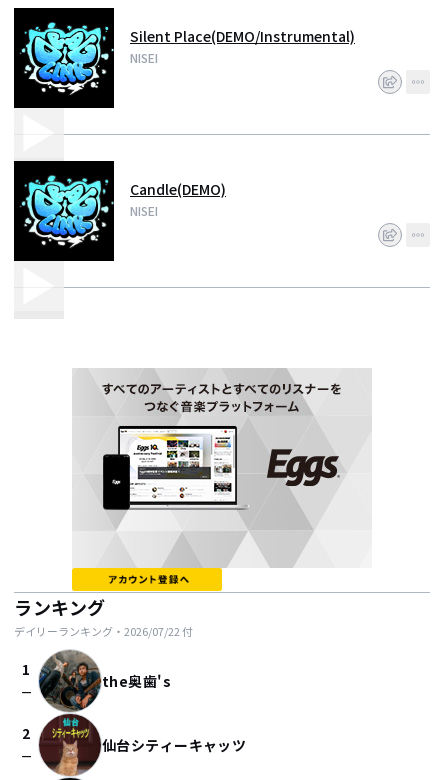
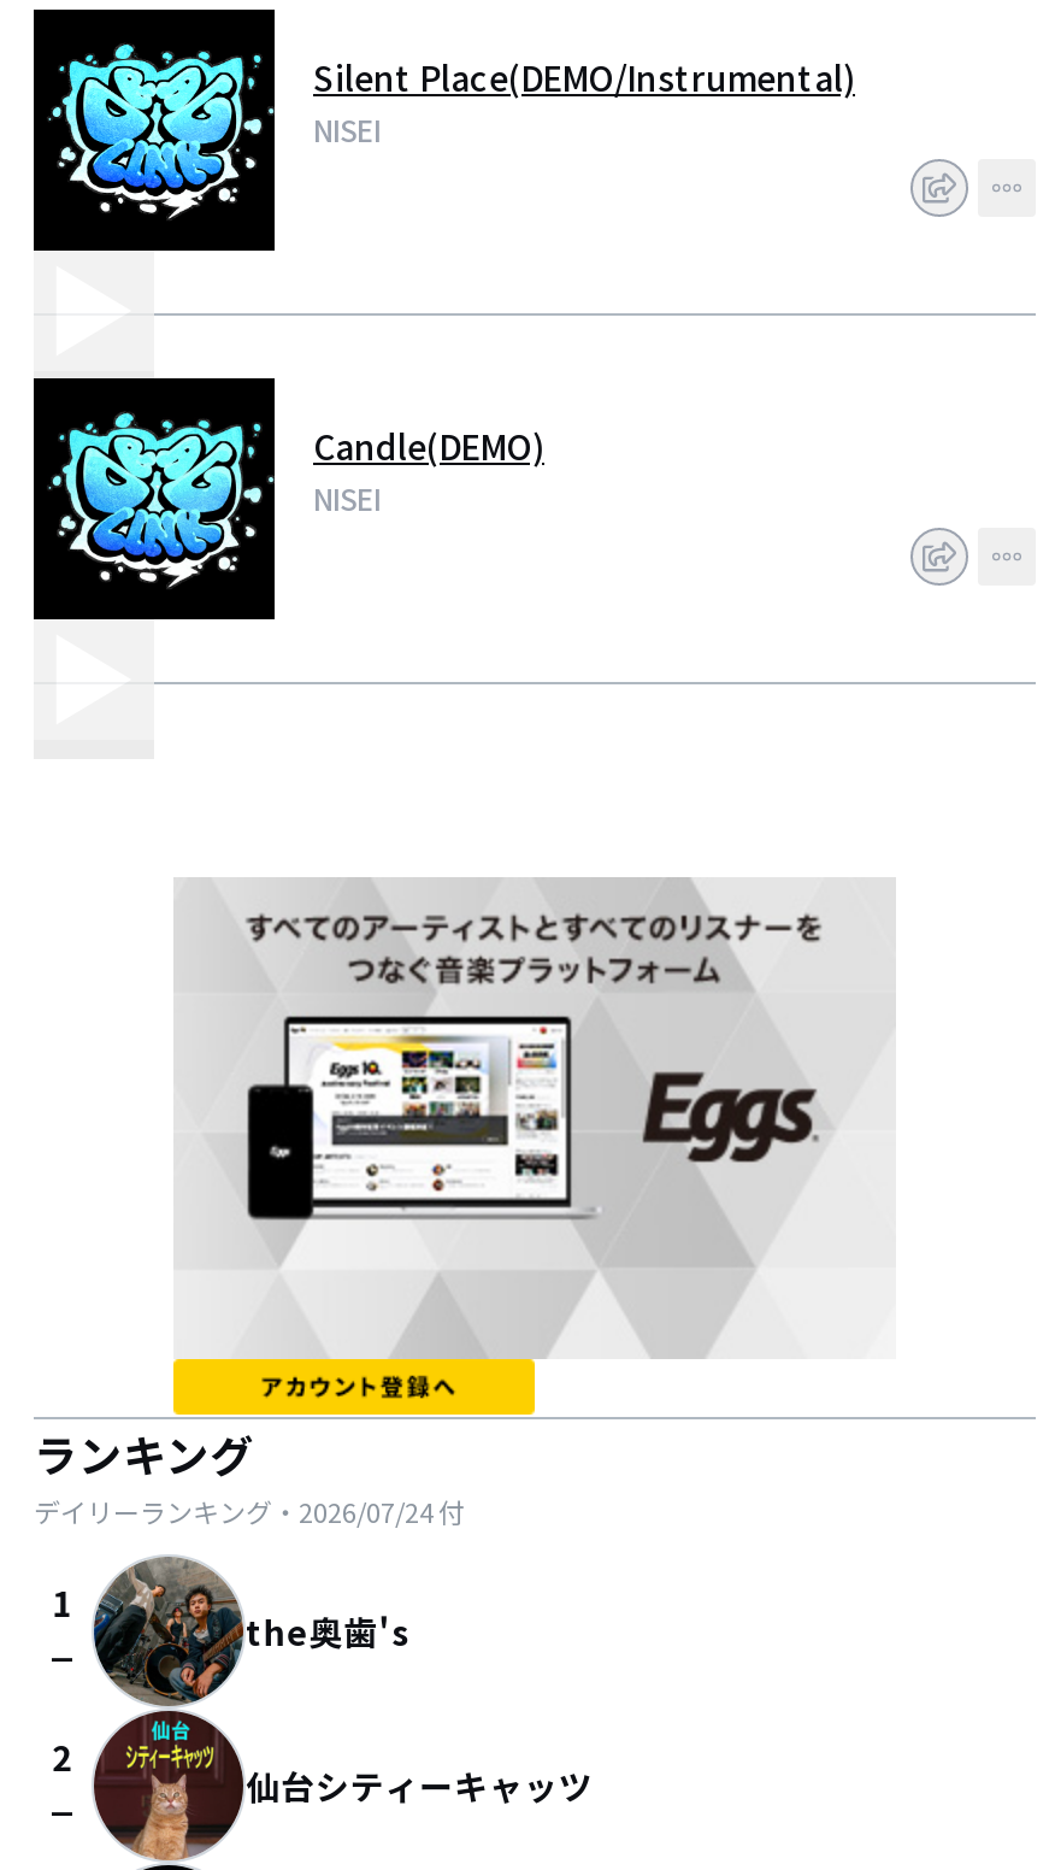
- デイリーランキング・2026/07/22付
+ デイリーランキング・2026/07/24付
